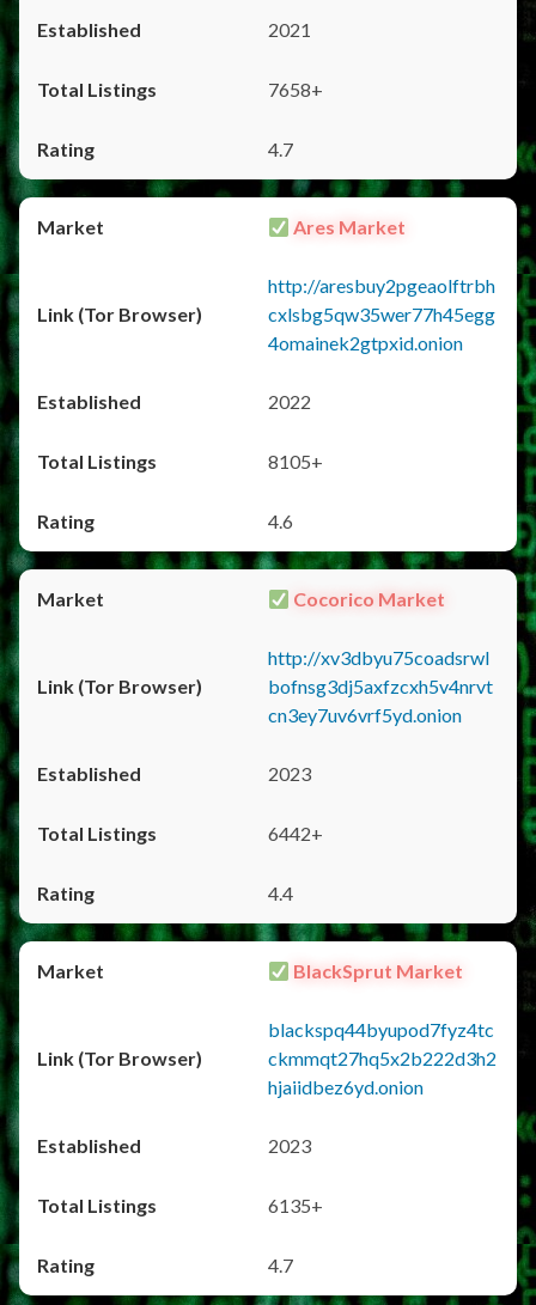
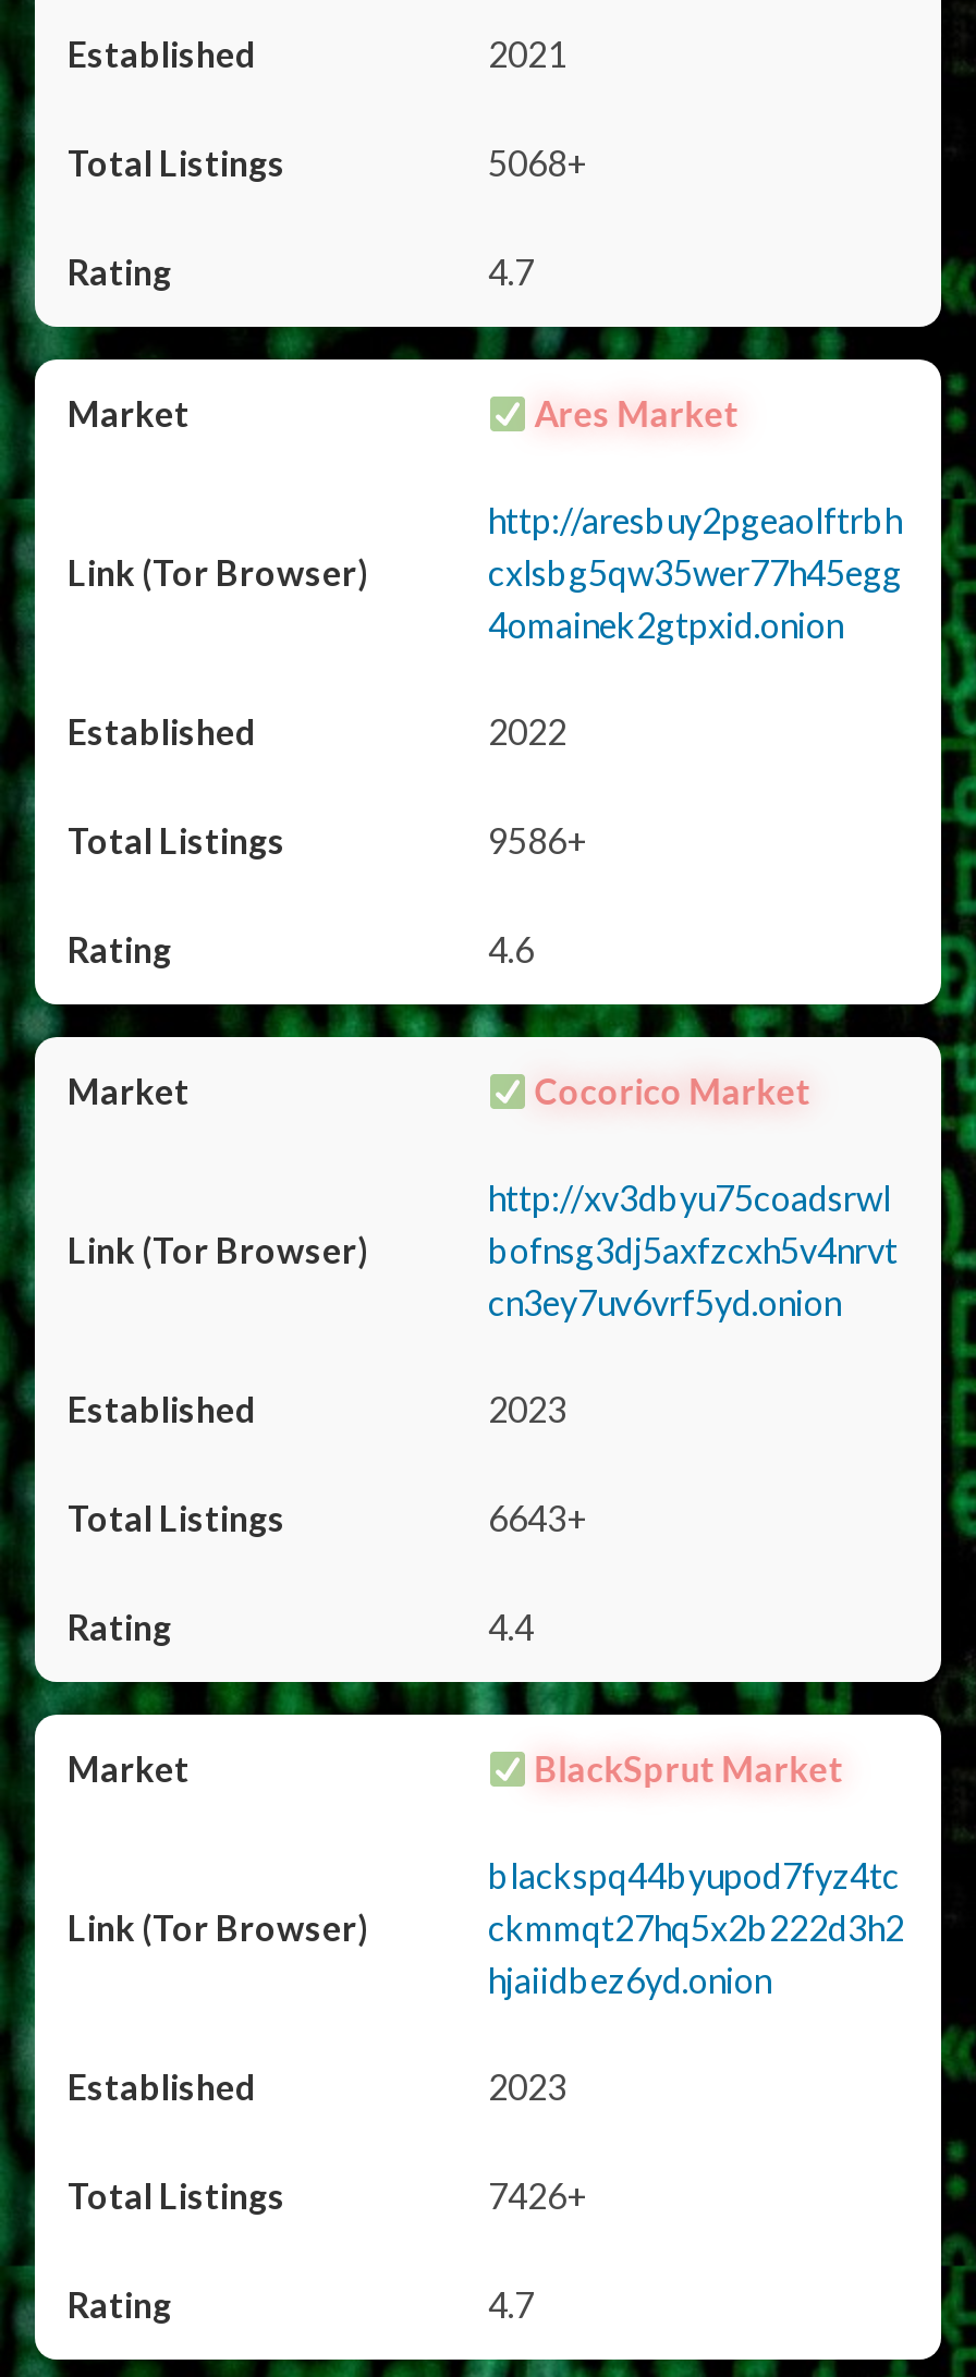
- 7658+
+ 5068+

- 8105+
+ 9586+

- 6442+
+ 6643+

- 6135+
+ 7426+
